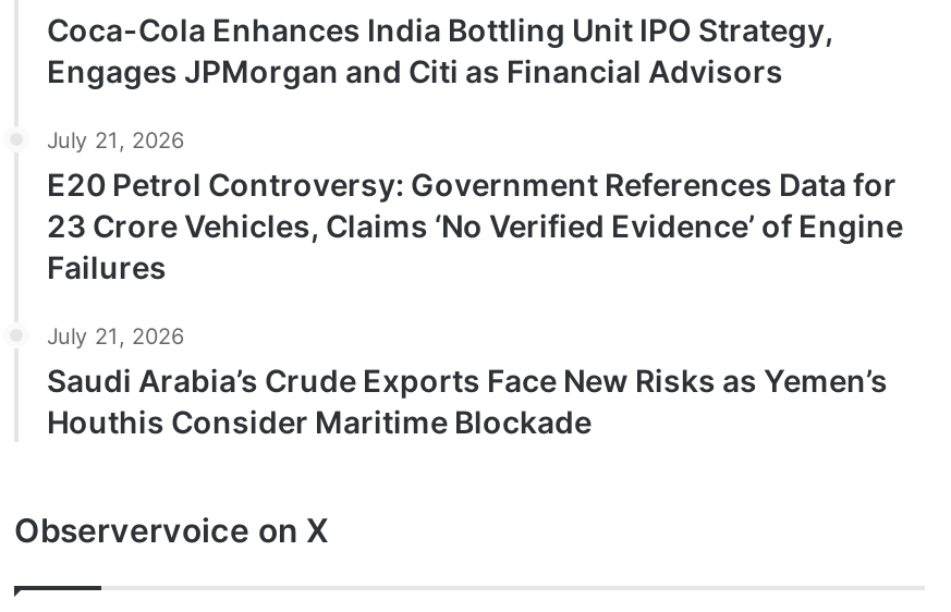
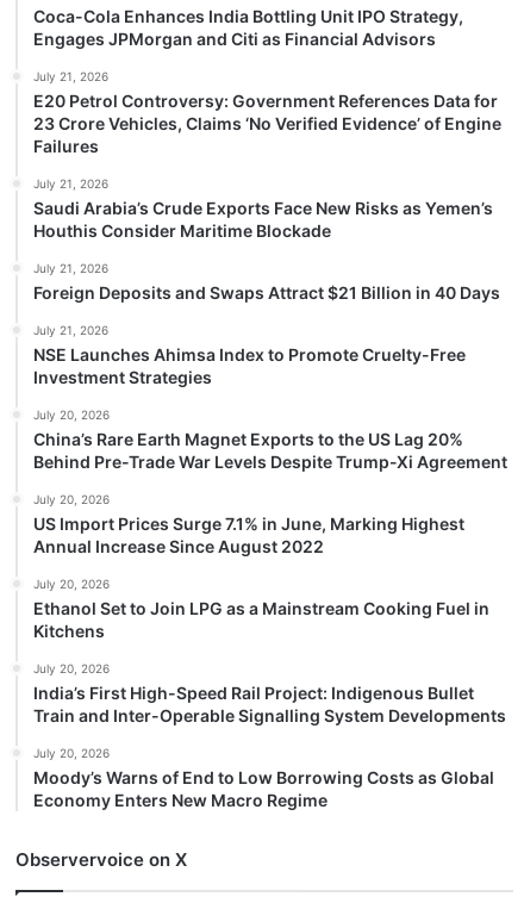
+ July 21, 2026
+ Foreign Deposits and Swaps Attract $21 Billion in 40 Days
+ July 21, 2026
+ NSE Launches Ahimsa Index to Promote Cruelty-Free
+ Investment Strategies
+ July 20, 2026
+ China’s Rare Earth Magnet Exports to the US Lag 20%
+ Behind Pre-Trade War Levels Despite Trump-Xi Agreement
+ July 20, 2026
+ US Import Prices Surge 7.1% in June, Marking Highest
+ Annual Increase Since August 2022
+ July 20, 2026
+ Ethanol Set to Join LPG as a Mainstream Cooking Fuel in
+ Kitchens
+ July 20, 2026
+ India’s First High-Speed Rail Project: Indigenous Bullet
+ Train and Inter-Operable Signalling System Developments
+ July 20, 2026
+ Moody’s Warns of End to Low Borrowing Costs as Global
+ Economy Enters New Macro Regime
